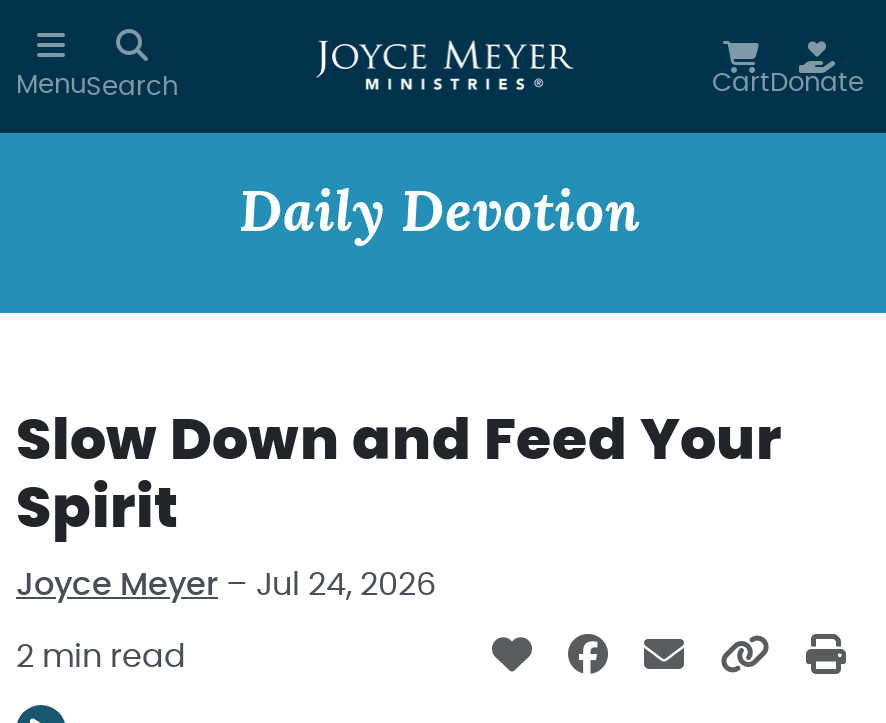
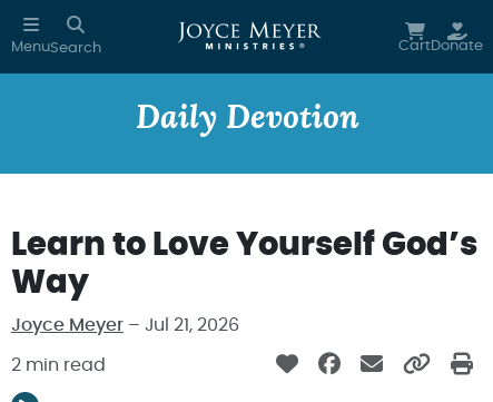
- Slow Down and Feed Your
- Spirit
+ Learn to Love Yourself God’s
+ Way

- Joyce Meyer – Jul 24, 2026
+ Joyce Meyer – Jul 21, 2026
